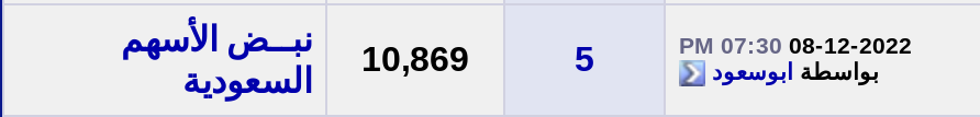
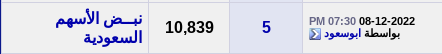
- 10,869
+ 10,839
